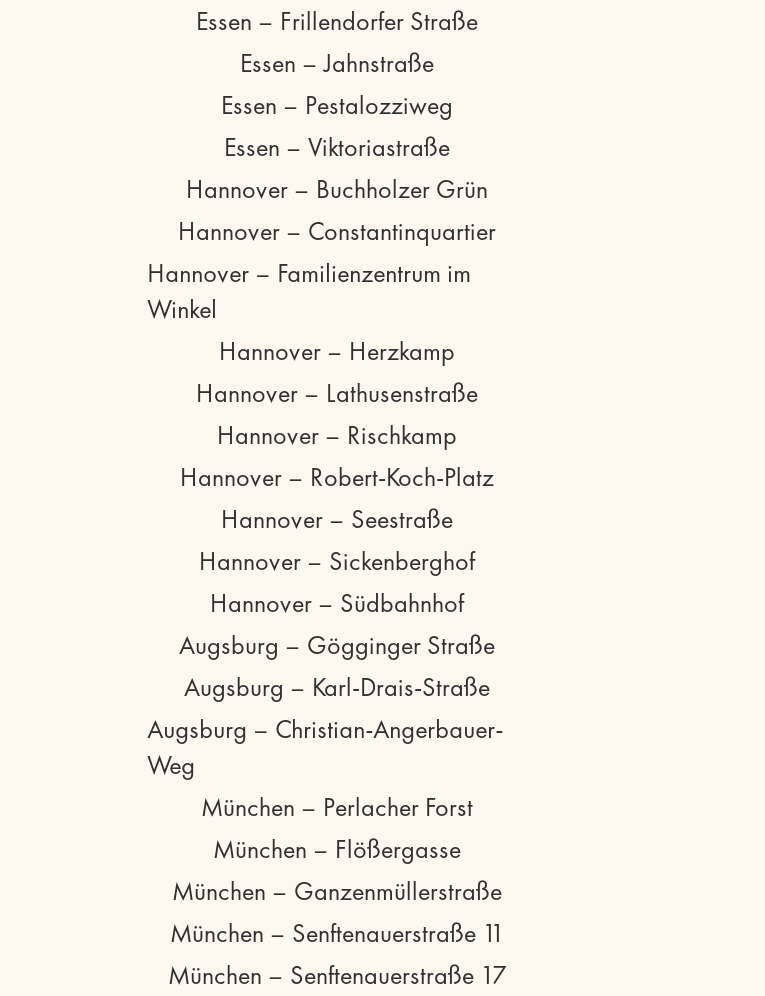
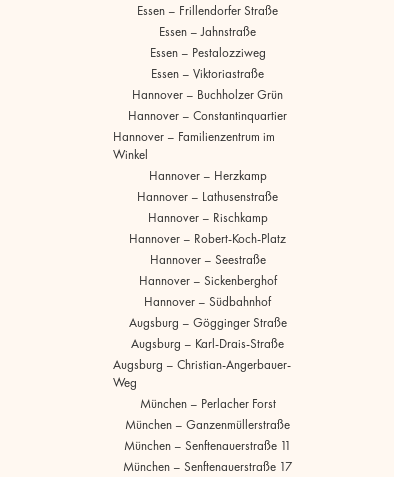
- München – Flößergasse
